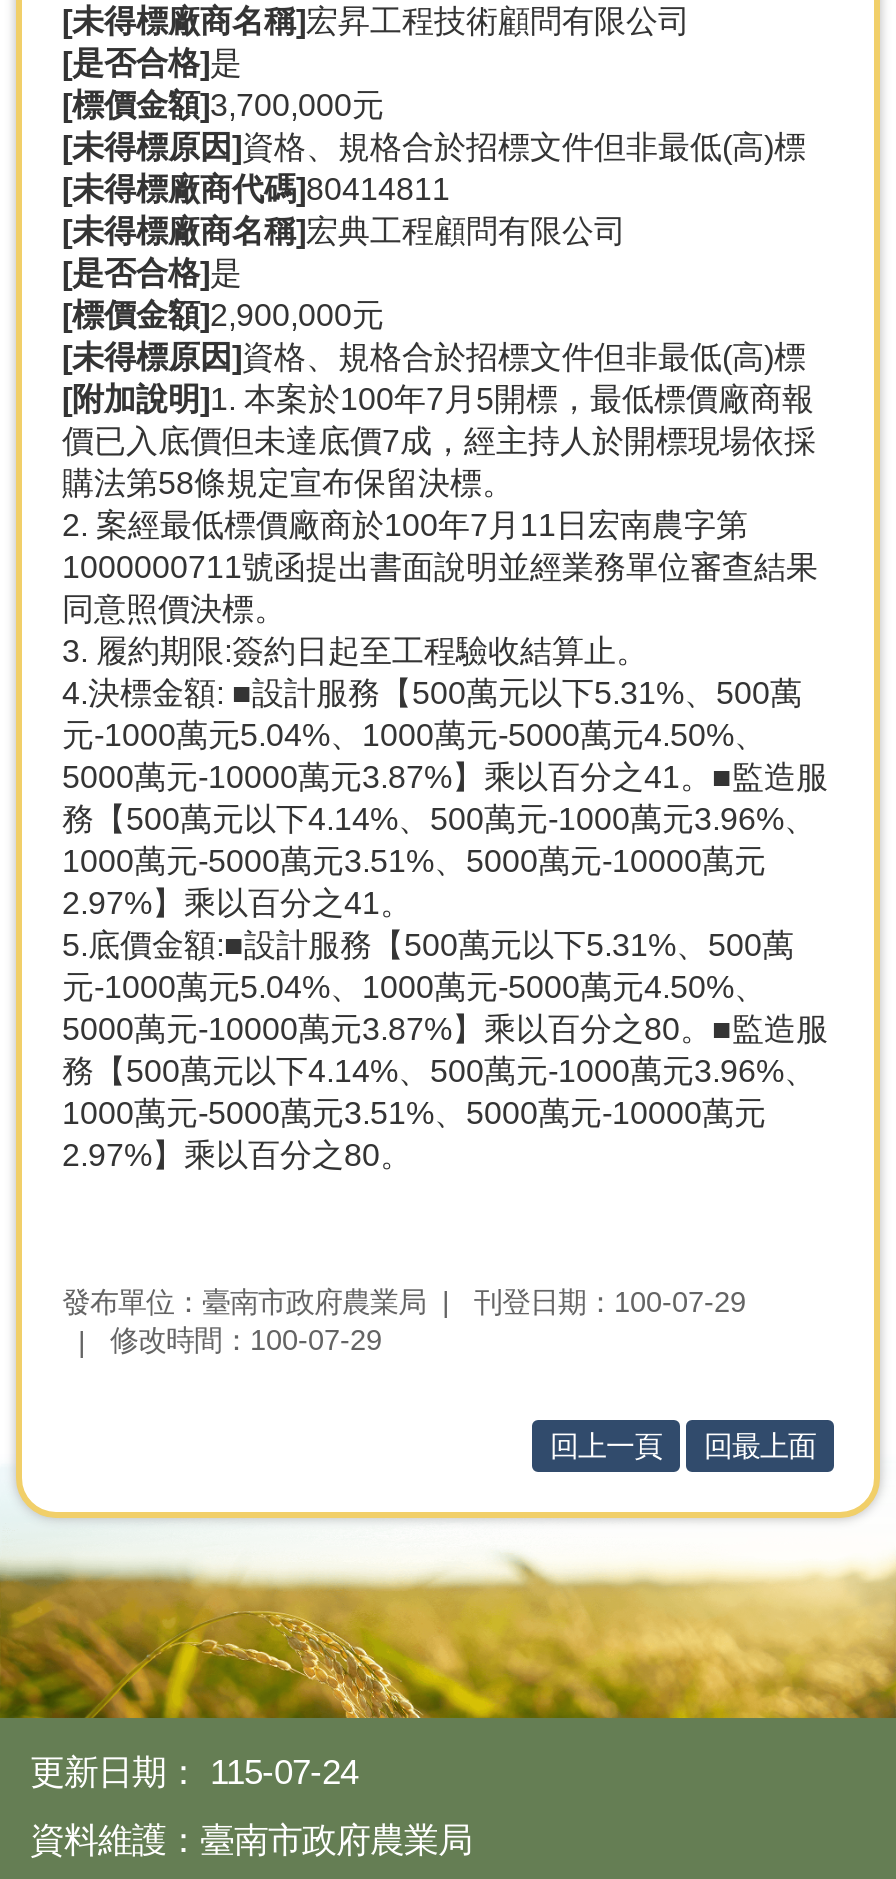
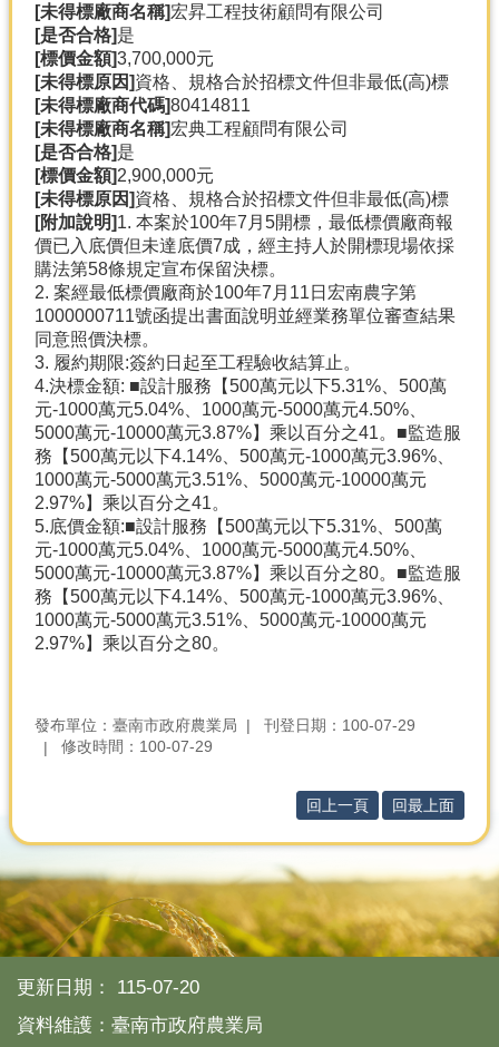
- 更新日期： 115-07-24
+ 更新日期： 115-07-20
